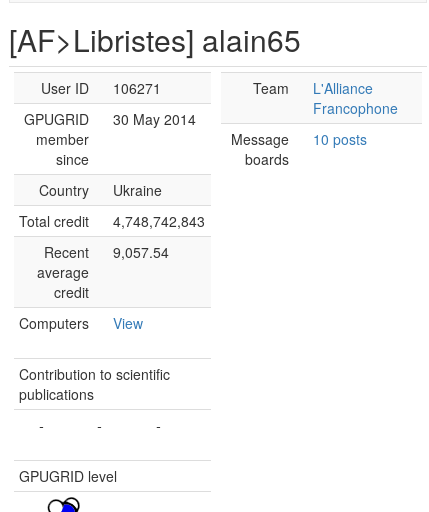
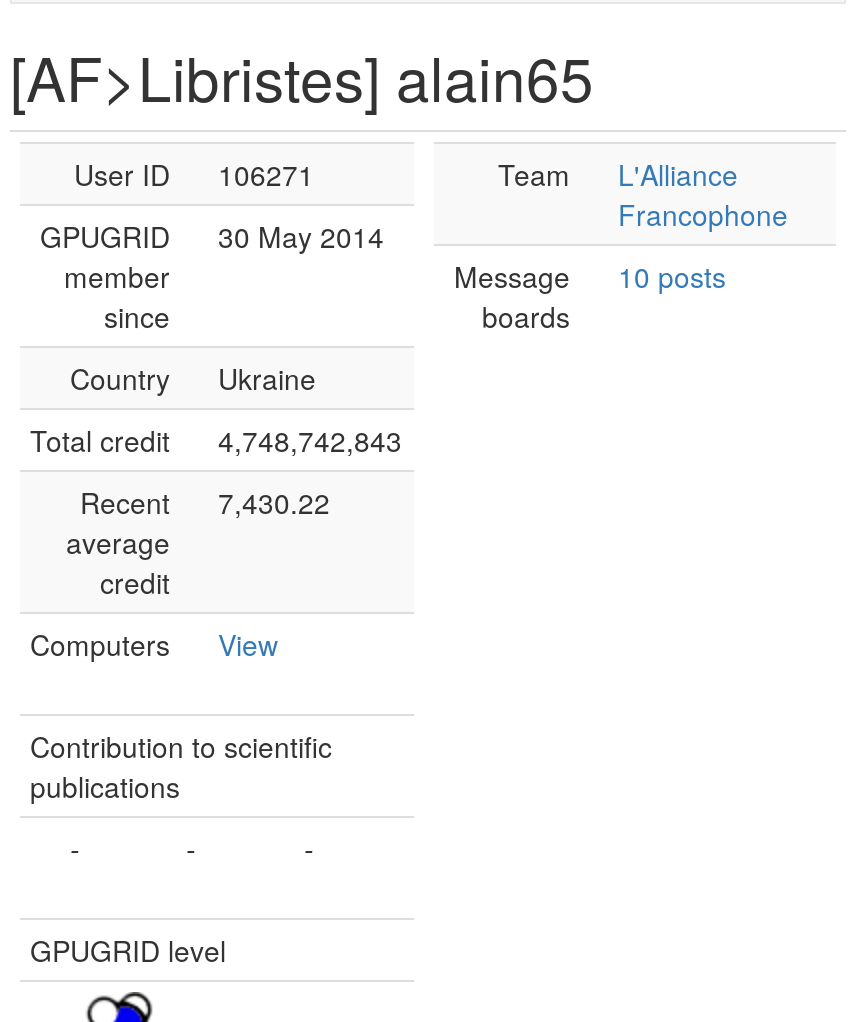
- Recent 9,057.54
+ Recent 7,430.22
